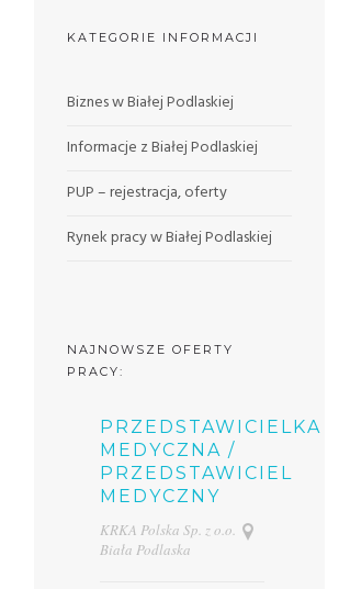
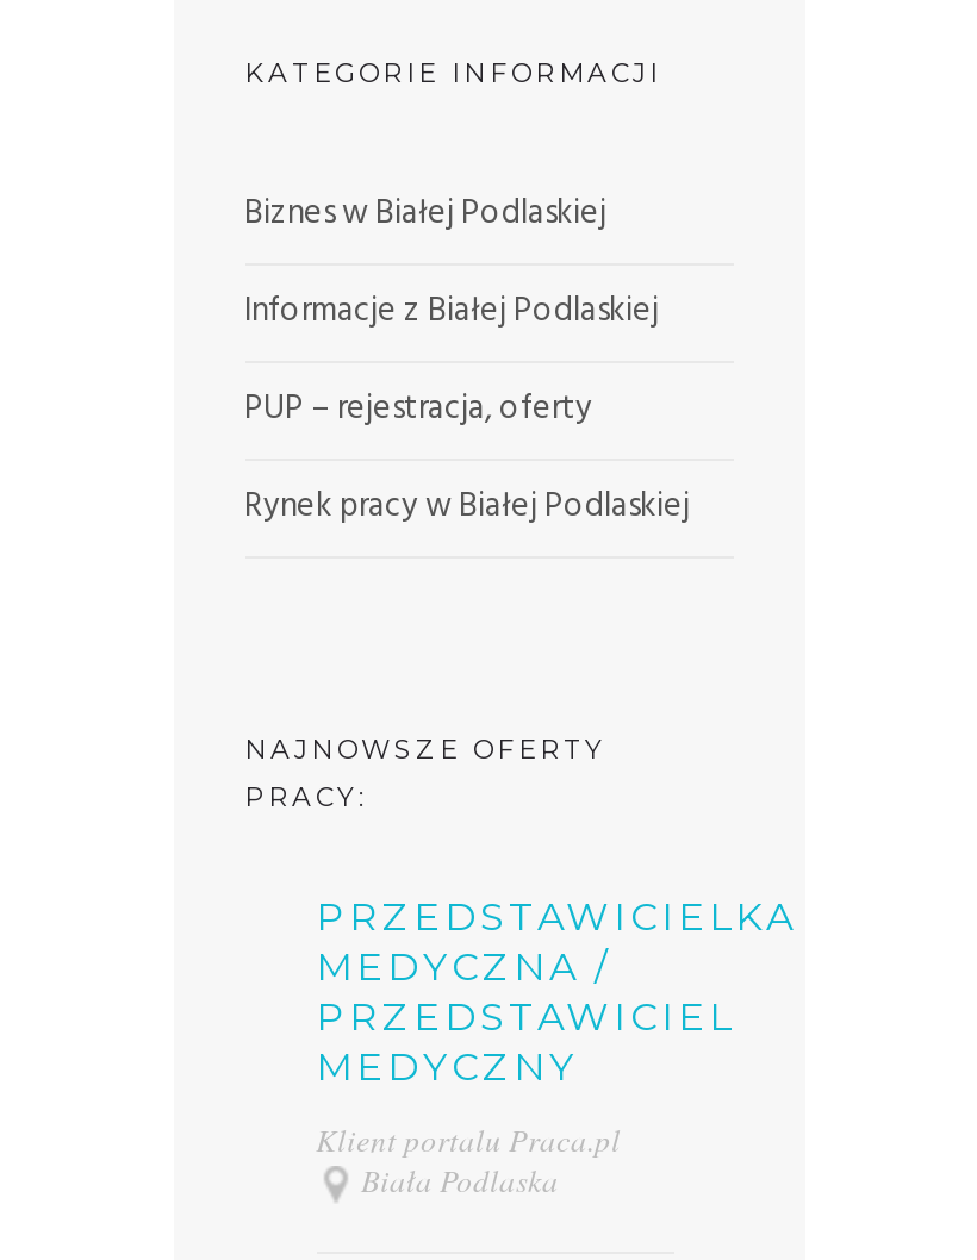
- KRKA Polska Sp. z o.o.
+ Klient portalu Praca.pl
